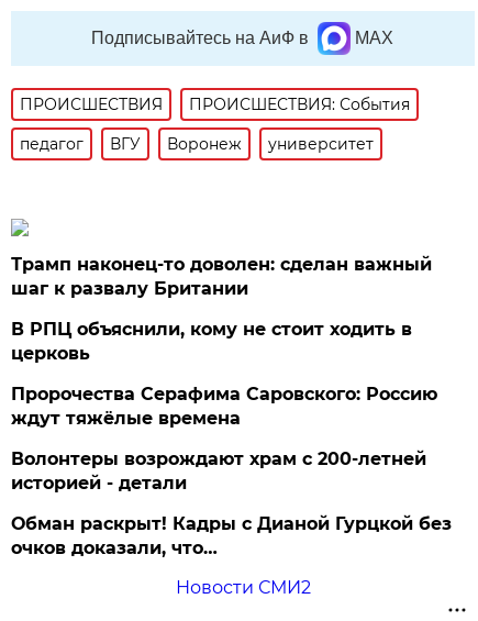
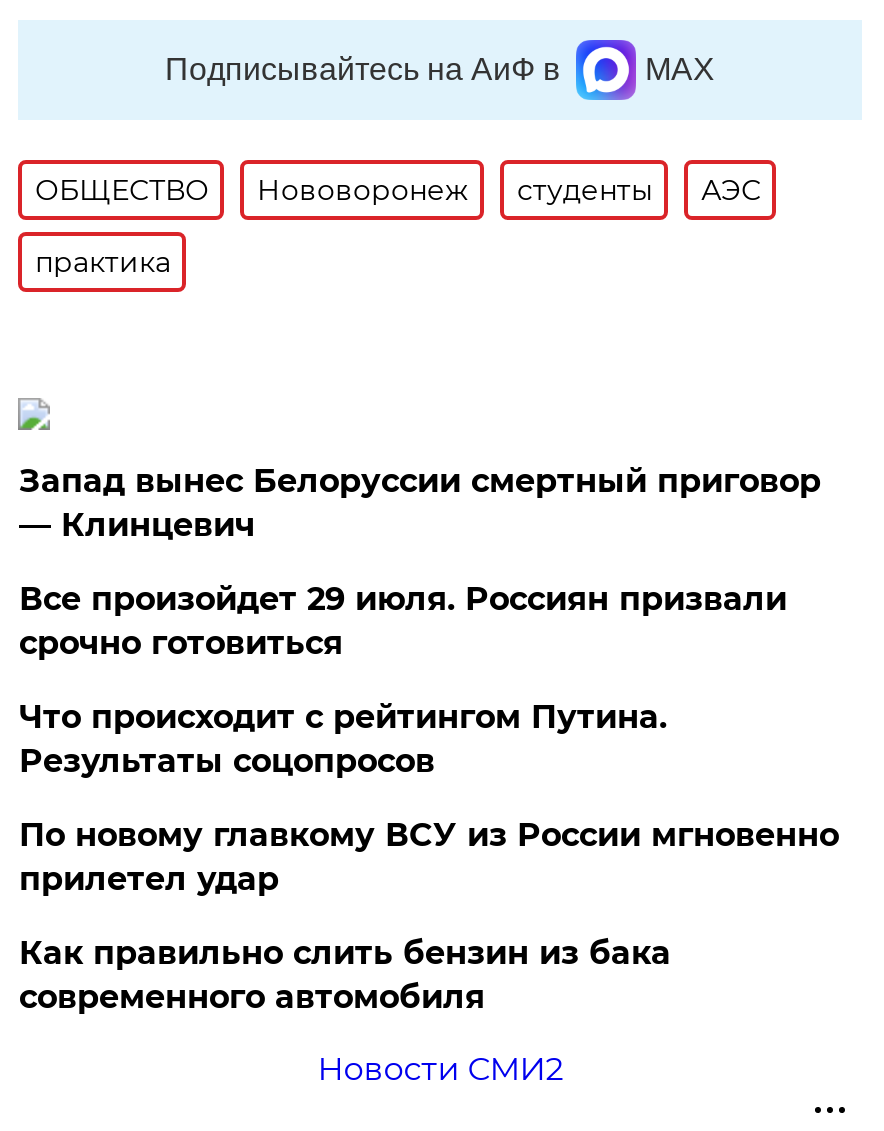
- ПРОИСШЕСТВИЯ
- ПРОИСШЕСТВИЯ: События
+ ОБЩЕСТВО
+ Нововоронеж
+ студенты
+ АЭС

- педагог
- ВГУ
- Воронеж
- университет
+ практика

- Трамп наконец-то доволен: сделан важный
- шаг к развалу Британии
+ Запад вынес Белоруссии смертный приговор
+ — Клинцевич

- В РПЦ объяснили, кому не стоит ходить в
- церковь
+ Все произойдет 29 июля. Россиян призвали
+ срочно готовиться

- Пророчества Серафима Саровского: Россию
- ждут тяжёлые времена
+ Что происходит с рейтингом Путина.
+ Результаты соцопросов

- Волонтеры возрождают храм с 200-летней
- историей - детали
+ По новому главкому ВСУ из России мгновенно
+ прилетел удар

- Обман раскрыт! Кадры с Дианой Гурцкой без
- очков доказали, что…
+ Как правильно слить бензин из бака
+ современного автомобиля
